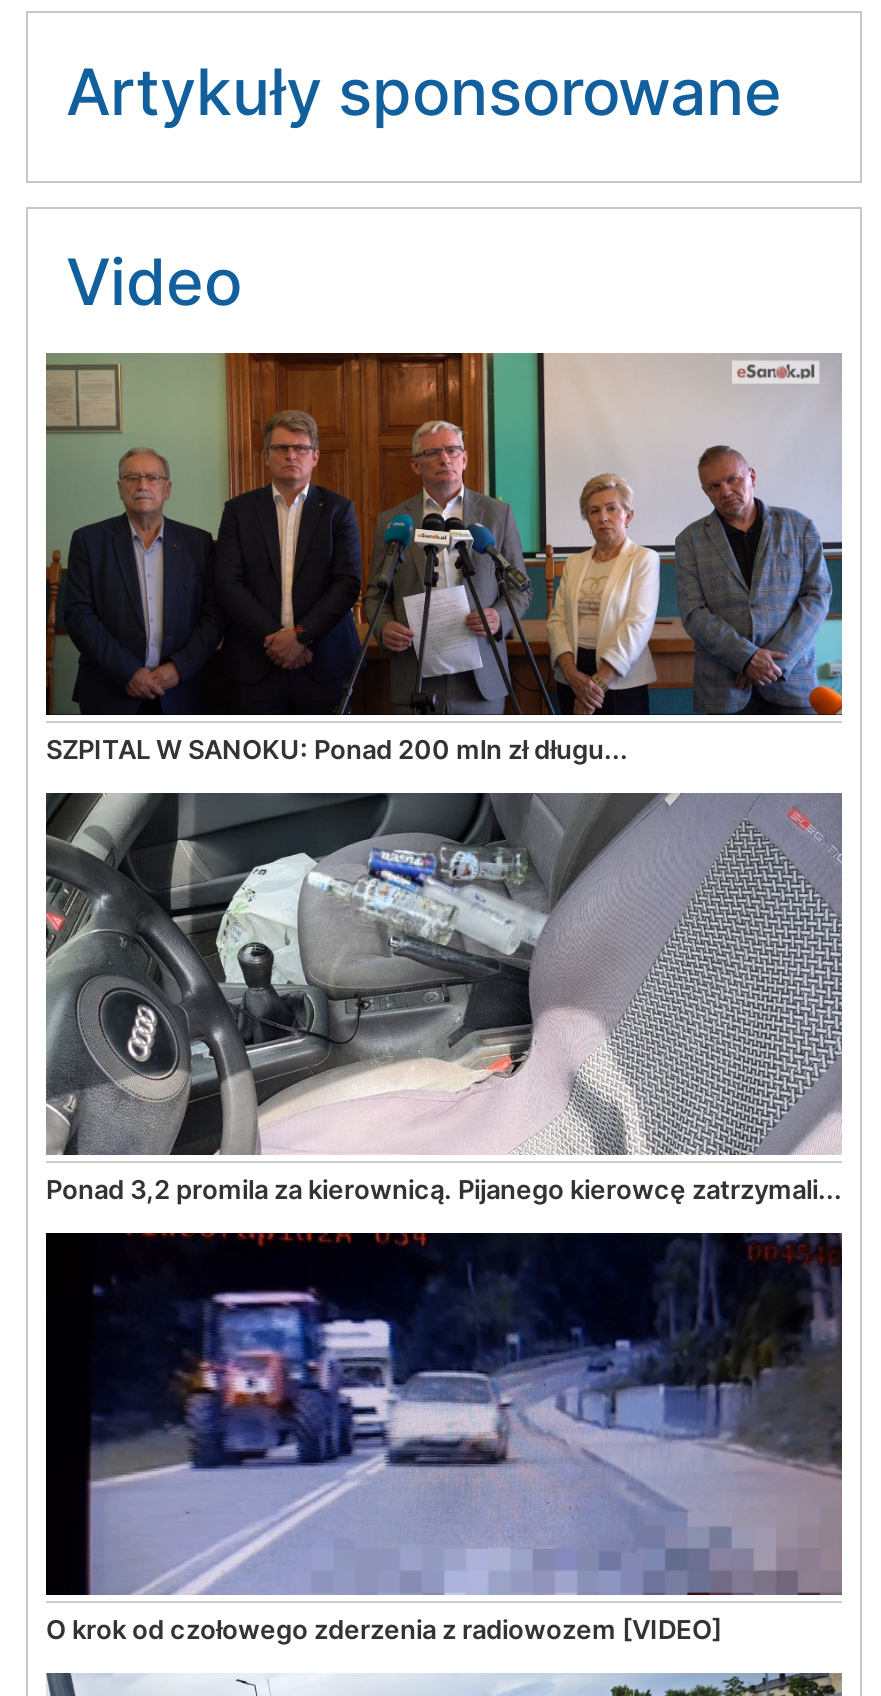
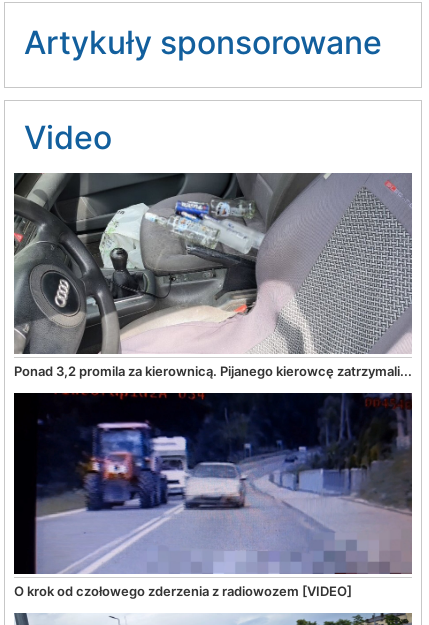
- [image]
- SZPITAL W SANOKU: Ponad 200 mln zł długu...
